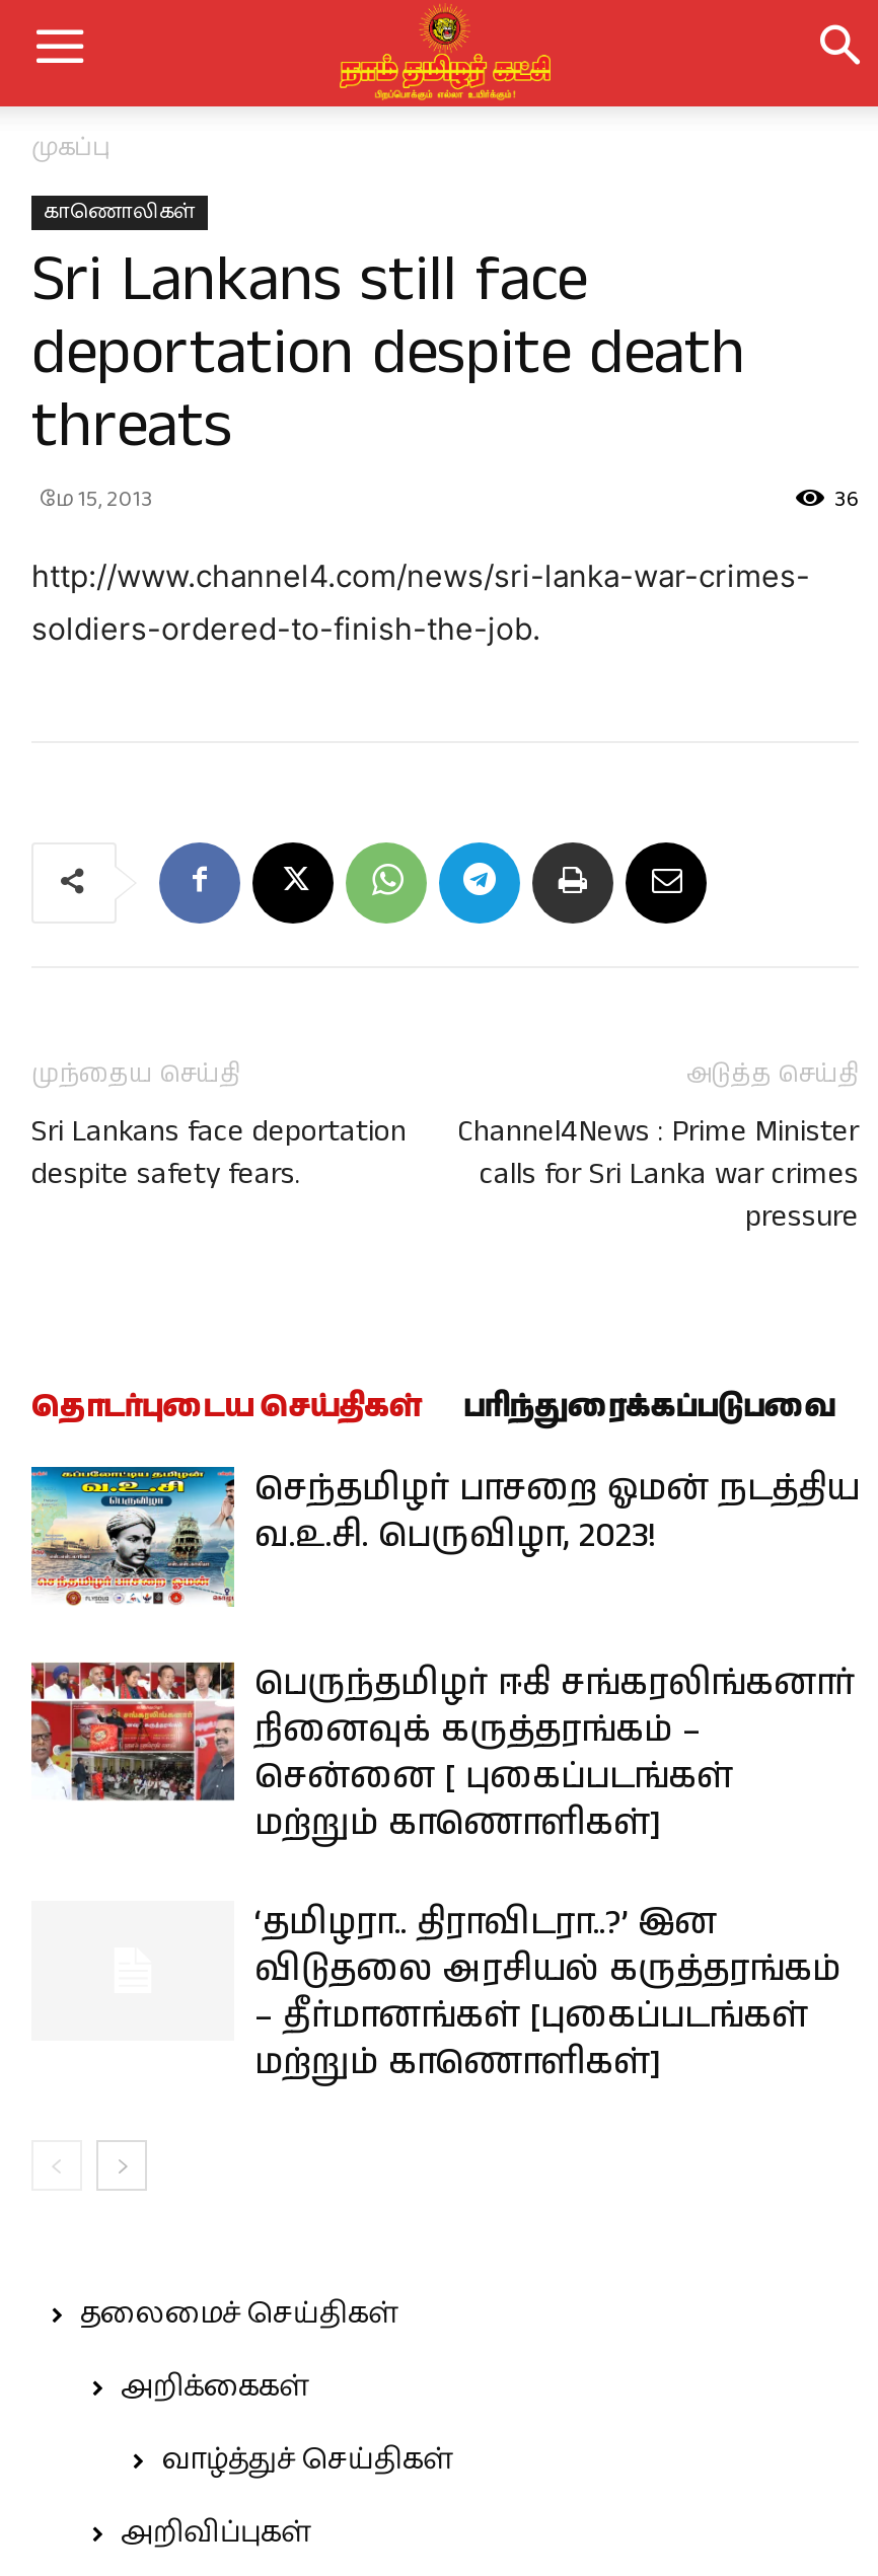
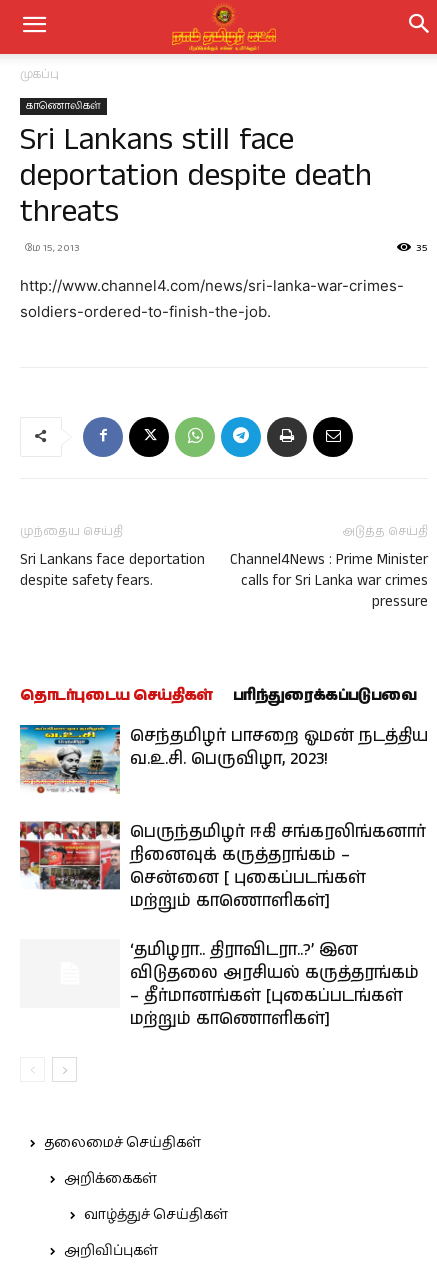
- 36
+ 35
